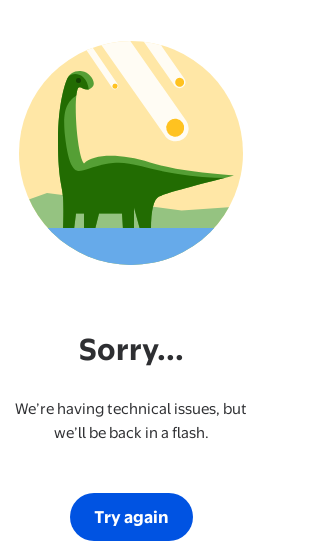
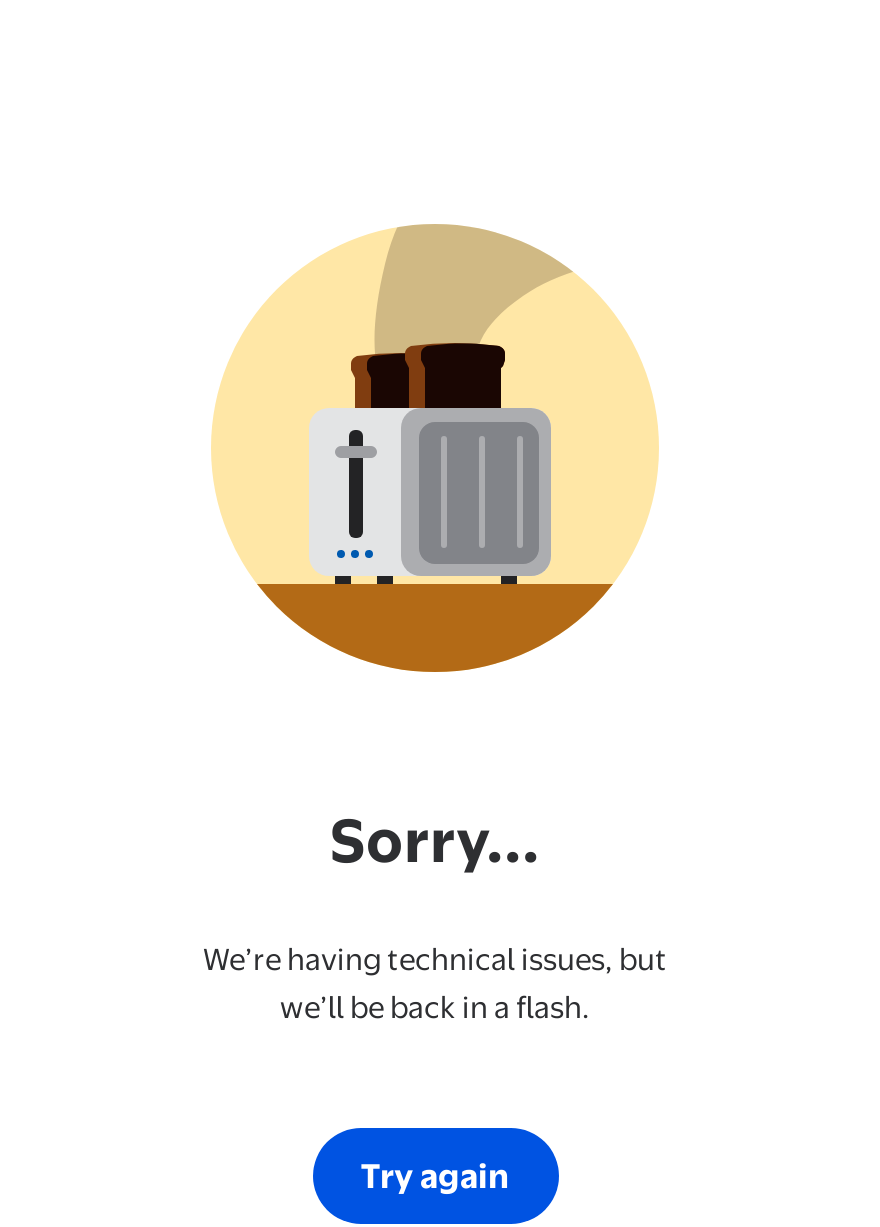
- [image]
+ [image]
